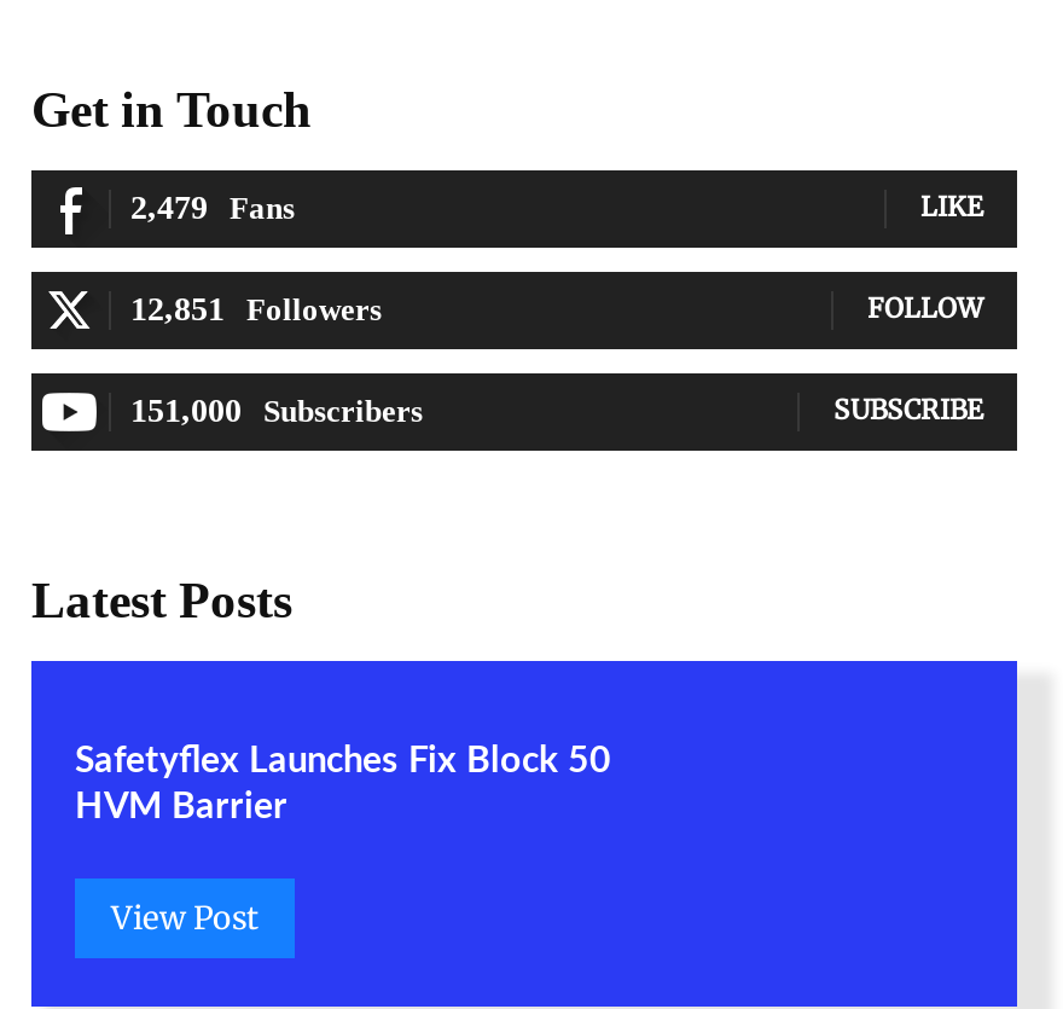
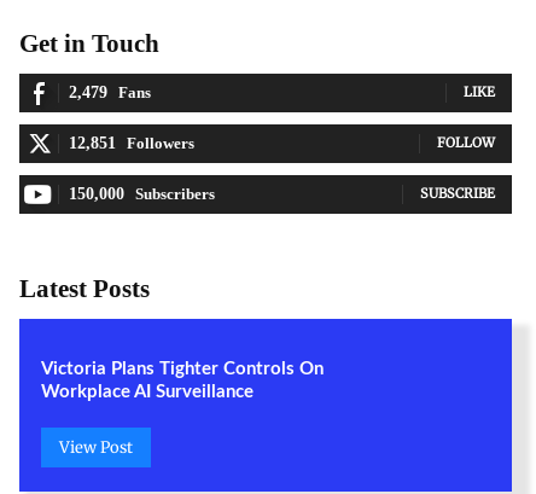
- 151,000 Subscribers
+ 150,000 Subscribers

- Safetyflex Launches Fix Block 50
- HVM Barrier
+ Victoria Plans Tighter Controls On
+ Workplace AI Surveillance
